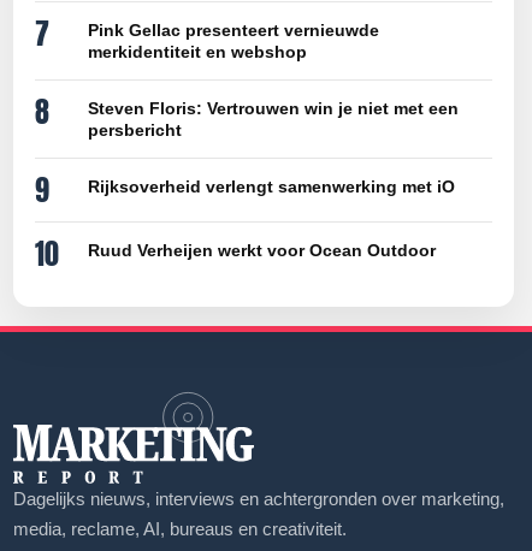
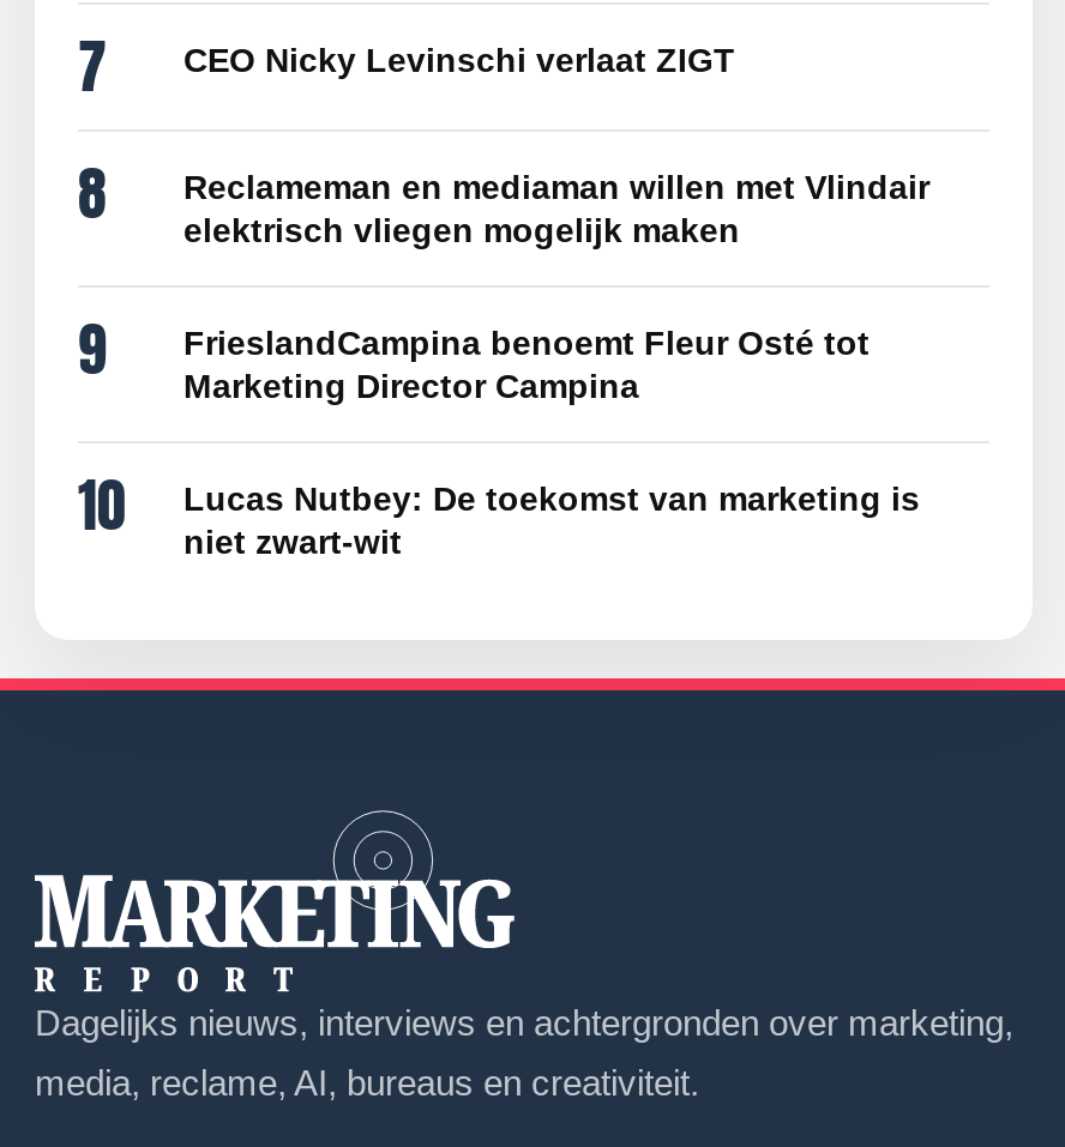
- Pink Gellac presenteert vernieuwde
- merkidentiteit en webshop
+ CEO Nicky Levinschi verlaat ZIGT

- Steven Floris: Vertrouwen win je niet met een
- persbericht
+ Reclameman en mediaman willen met Vlindair
+ elektrisch vliegen mogelijk maken

- Rijksoverheid verlengt samenwerking met iO
+ FrieslandCampina benoemt Fleur Osté tot
+ Marketing Director Campina

- Ruud Verheijen werkt voor Ocean Outdoor
+ Lucas Nutbey: De toekomst van marketing is
+ niet zwart-wit
